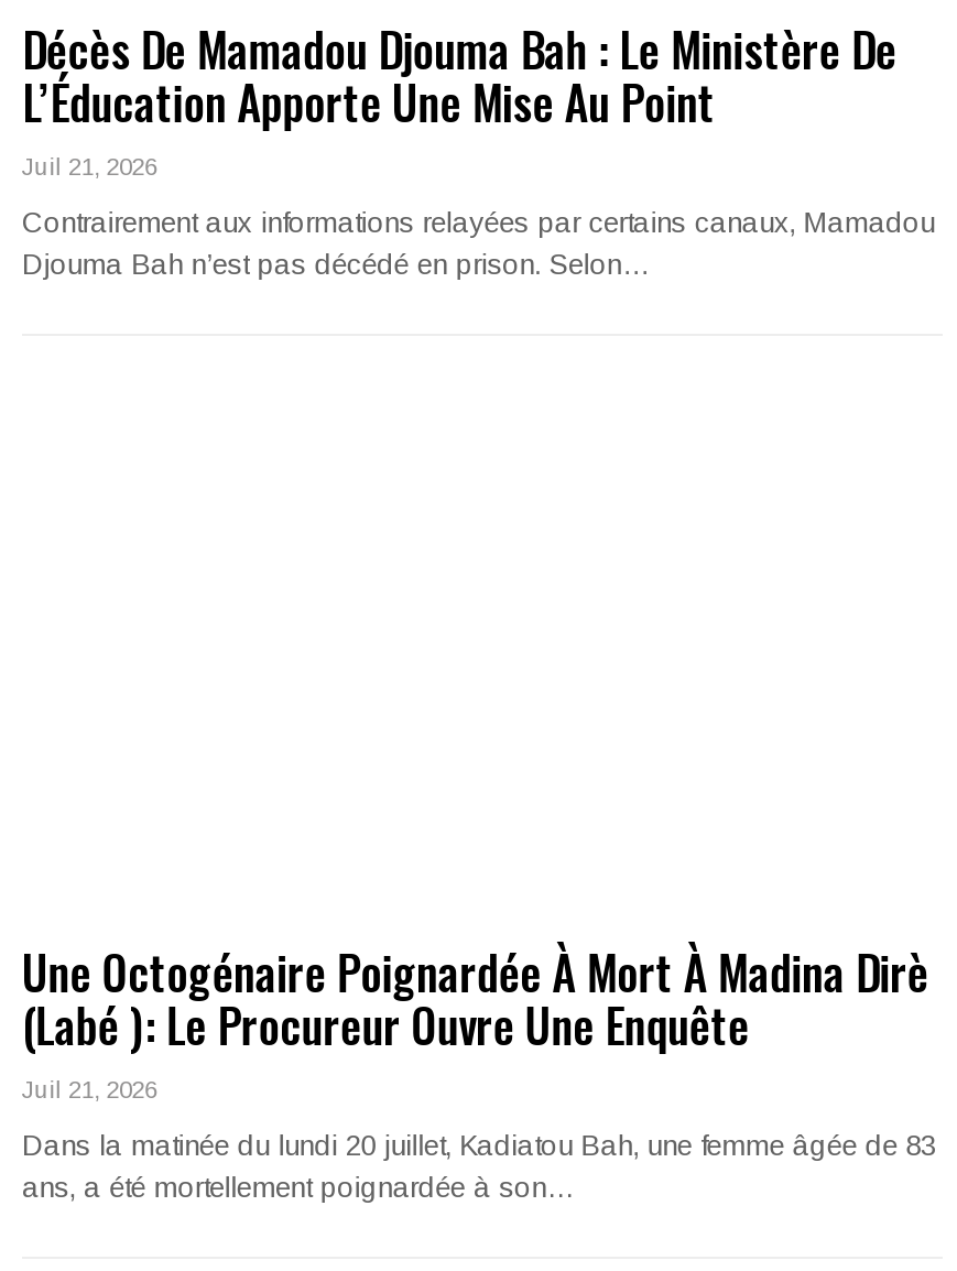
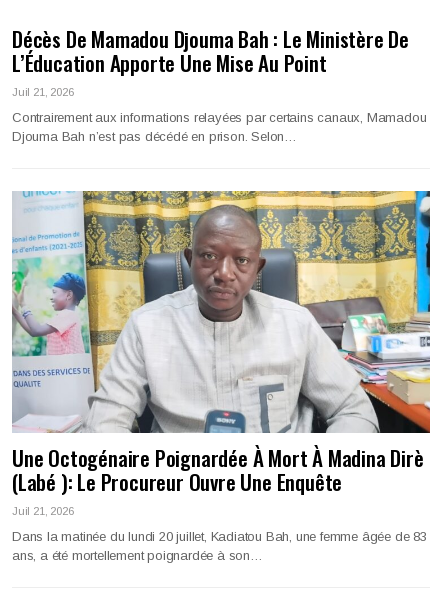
+ [image]
